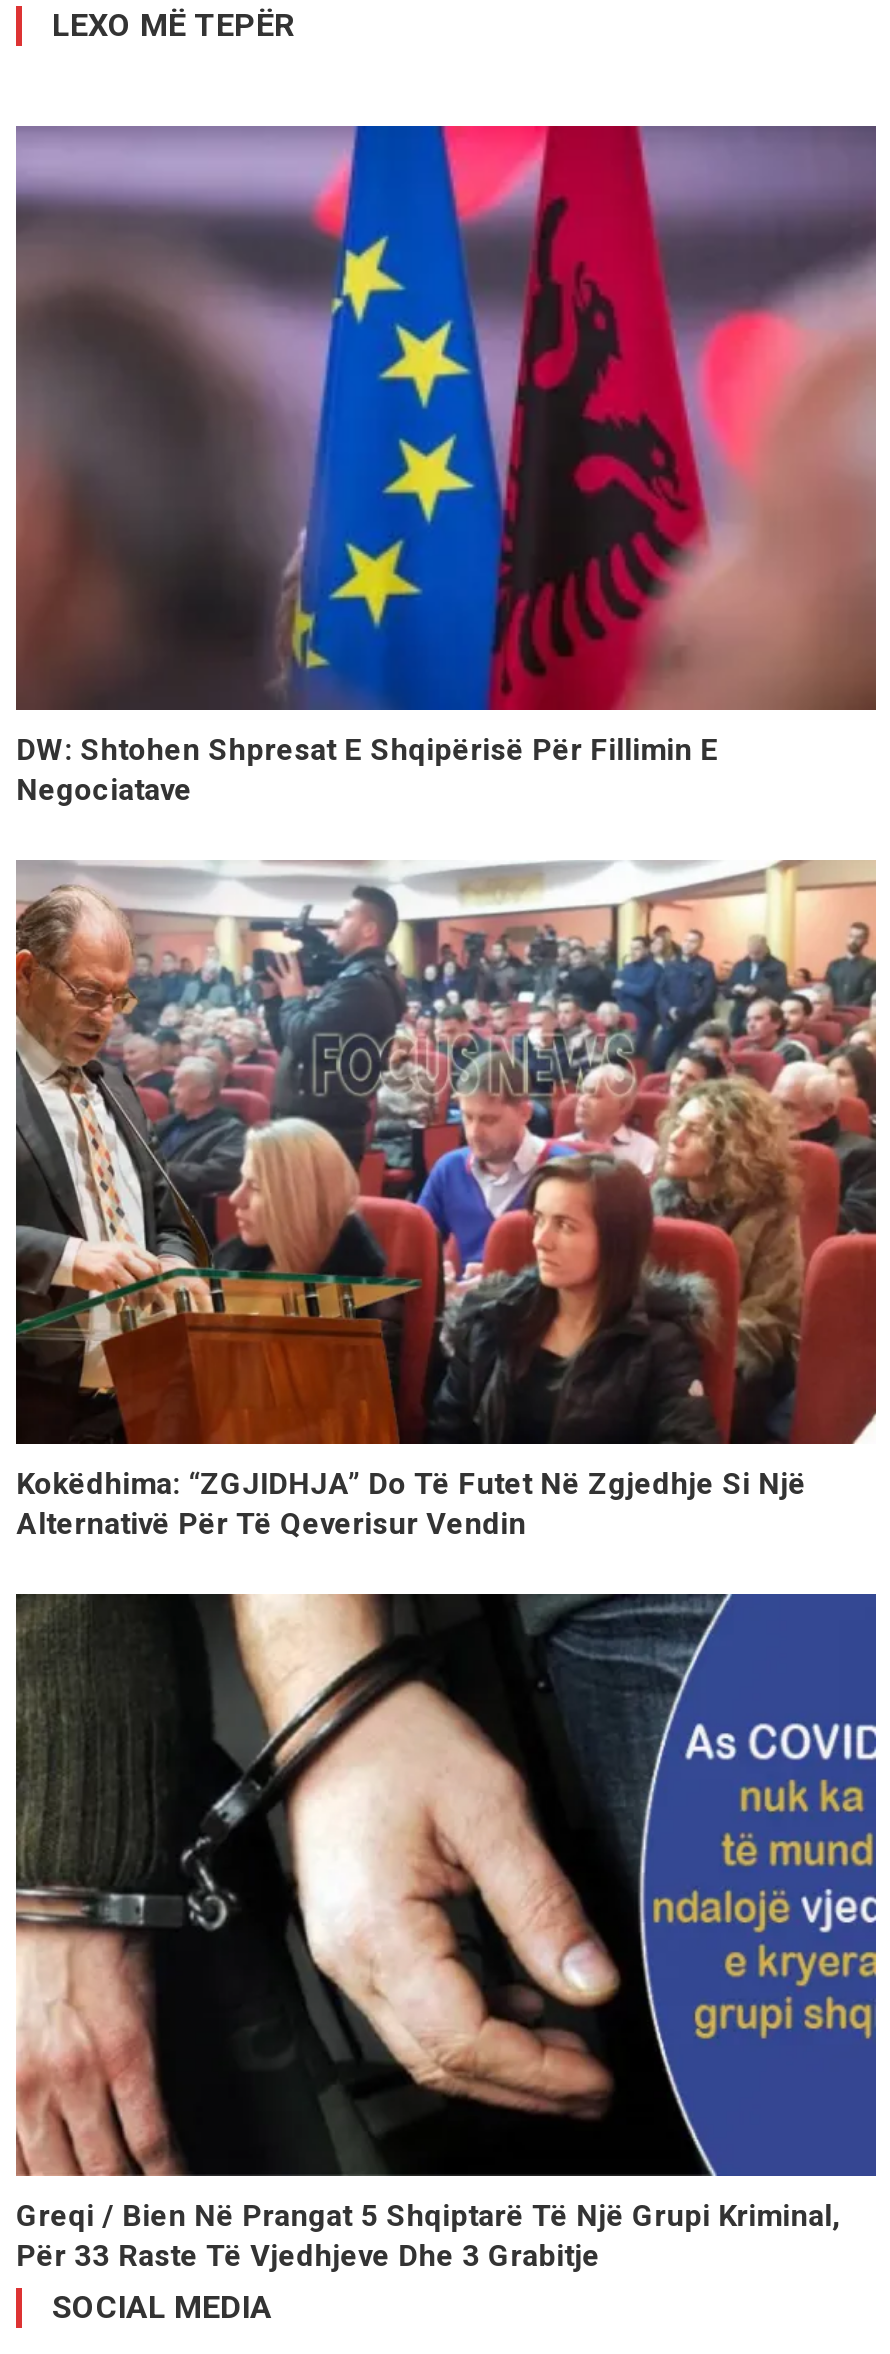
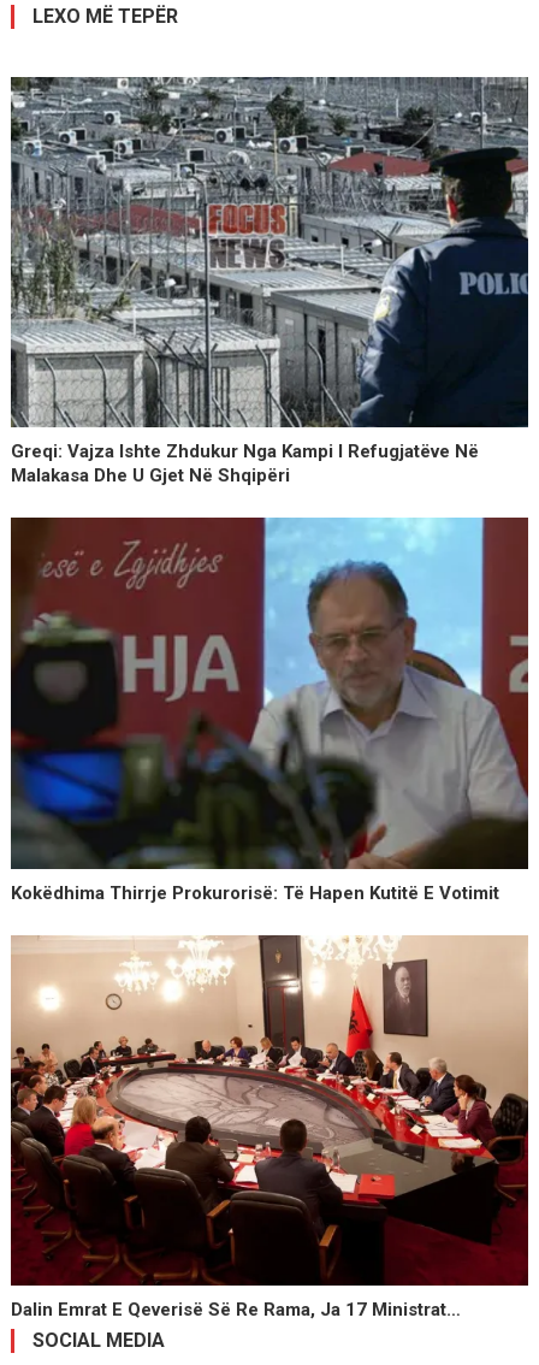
- [image]
- DW: Shtohen Shpresat E Shqipërisë Për Fillimin E
- Negociatave
+ [image]
+ Greqi: Vajza Ishte Zhdukur Nga Kampi I Refugjatëve Në
+ Malakasa Dhe U Gjet Në Shqipëri

- [image]
- Kokëdhima: “ZGJIDHJA” Do Të Futet Në Zgjedhje Si Një
- Alternativë Për Të Qeverisur Vendin
+ [image]
+ Kokëdhima Thirrje Prokurorisë: Të Hapen Kutitë E Votimit

- [image]
- Greqi / Bien Në Prangat 5 Shqiptarë Të Një Grupi Kriminal,
- Për 33 Raste Të Vjedhjeve Dhe 3 Grabitje
+ [image]
+ Dalin Emrat E Qeverisë Së Re Rama, Ja 17 Ministrat…
